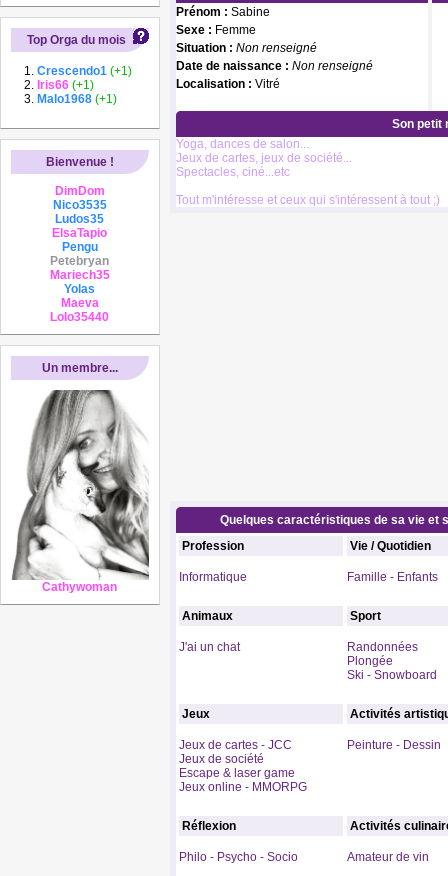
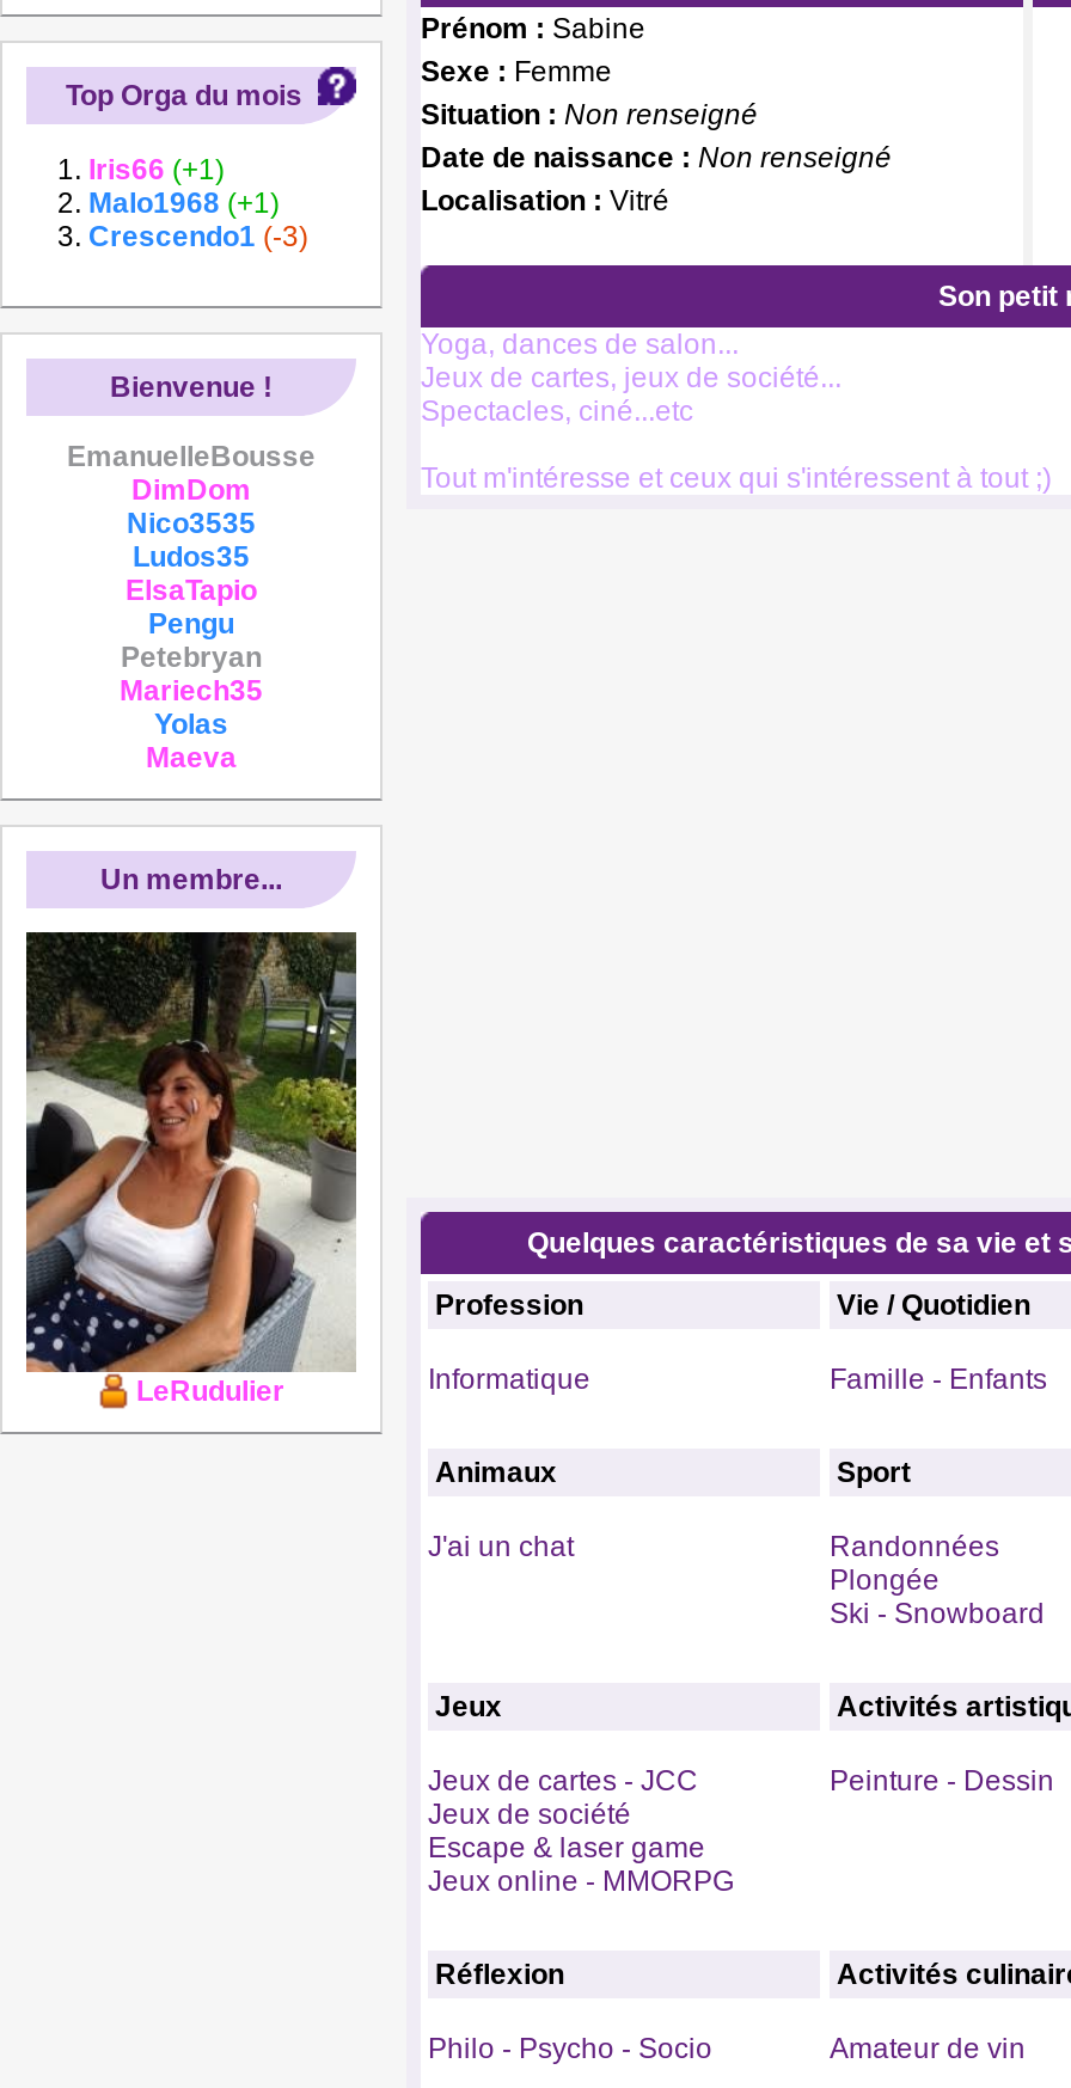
- Crescendo1 (+1)

+ Crescendo1 (-3)

+ EmanuelleBousse

- Lolo35440

- [image]
- Cathywoman
+ [image]
+ LeRudulier
